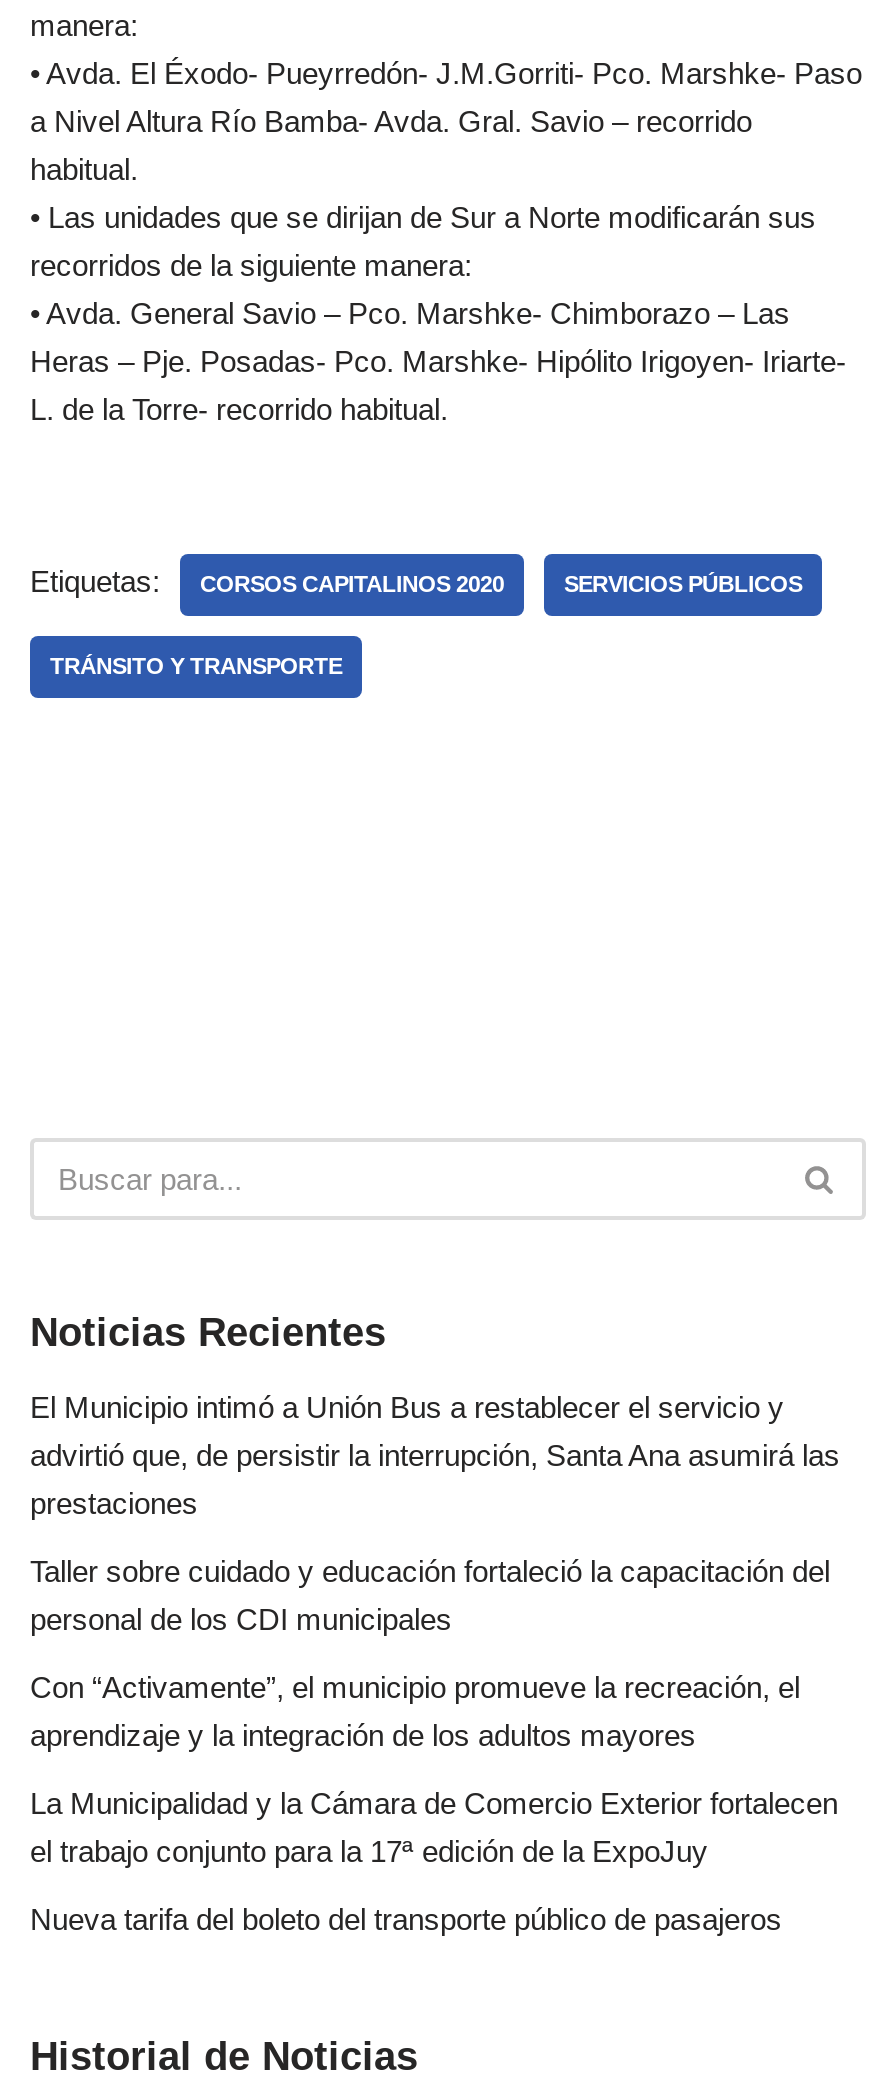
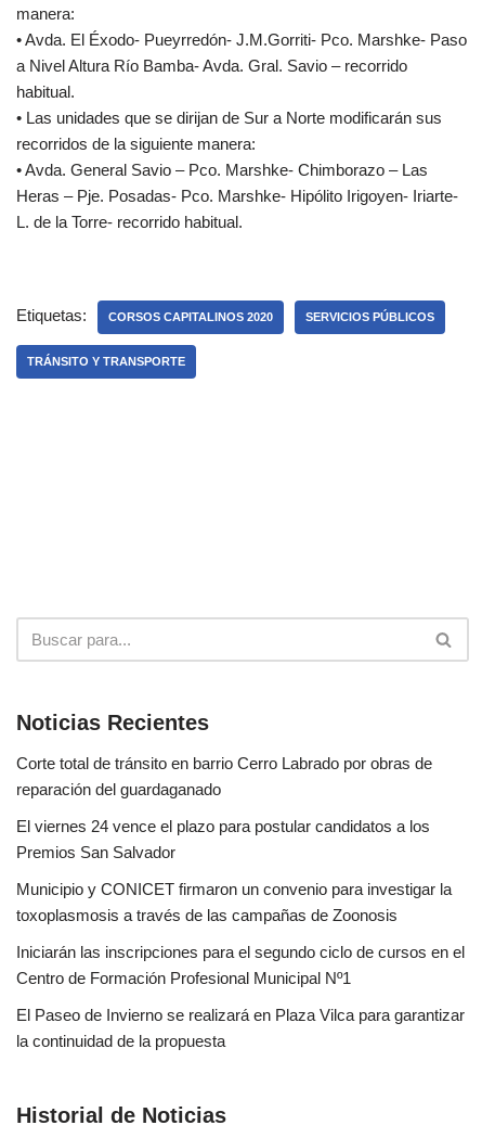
- El Municipio intimó a Unión Bus a restablecer el servicio y
- advirtió que, de persistir la interrupción, Santa Ana asumirá las
- prestaciones
+ Corte total de tránsito en barrio Cerro Labrado por obras de
+ reparación del guardaganado

- Taller sobre cuidado y educación fortaleció la capacitación del
- personal de los CDI municipales
+ El viernes 24 vence el plazo para postular candidatos a los
+ Premios San Salvador

- Con “Activamente”, el municipio promueve la recreación, el
- aprendizaje y la integración de los adultos mayores
+ Municipio y CONICET firmaron un convenio para investigar la
+ toxoplasmosis a través de las campañas de Zoonosis

- La Municipalidad y la Cámara de Comercio Exterior fortalecen
- el trabajo conjunto para la 17ª edición de la ExpoJuy
+ Iniciarán las inscripciones para el segundo ciclo de cursos en el
+ Centro de Formación Profesional Municipal Nº1

- Nueva tarifa del boleto del transporte público de pasajeros
+ El Paseo de Invierno se realizará en Plaza Vilca para garantizar
+ la continuidad de la propuesta
